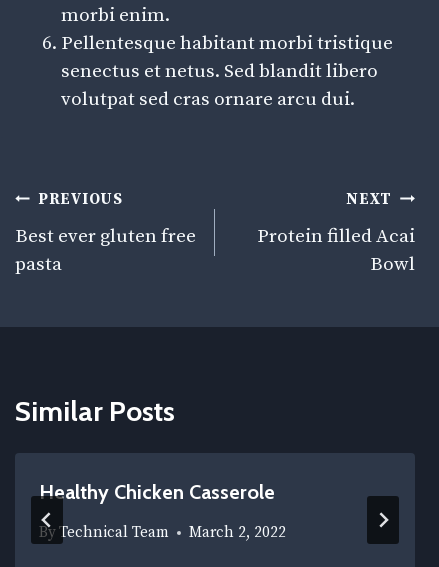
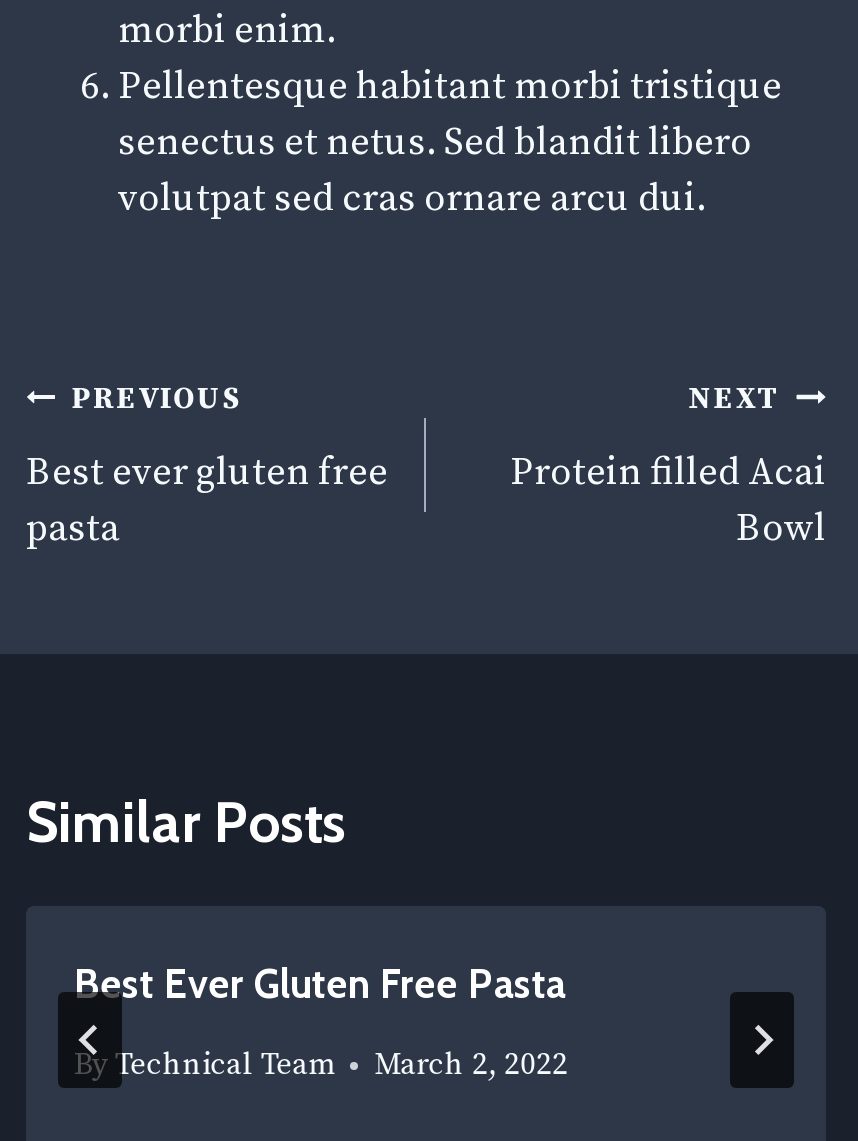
- Healthy Chicken Casserole
+ Best Ever Gluten Free Pasta
